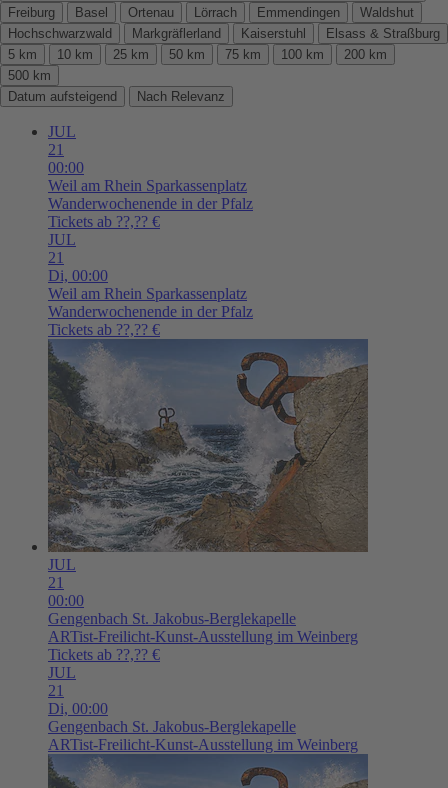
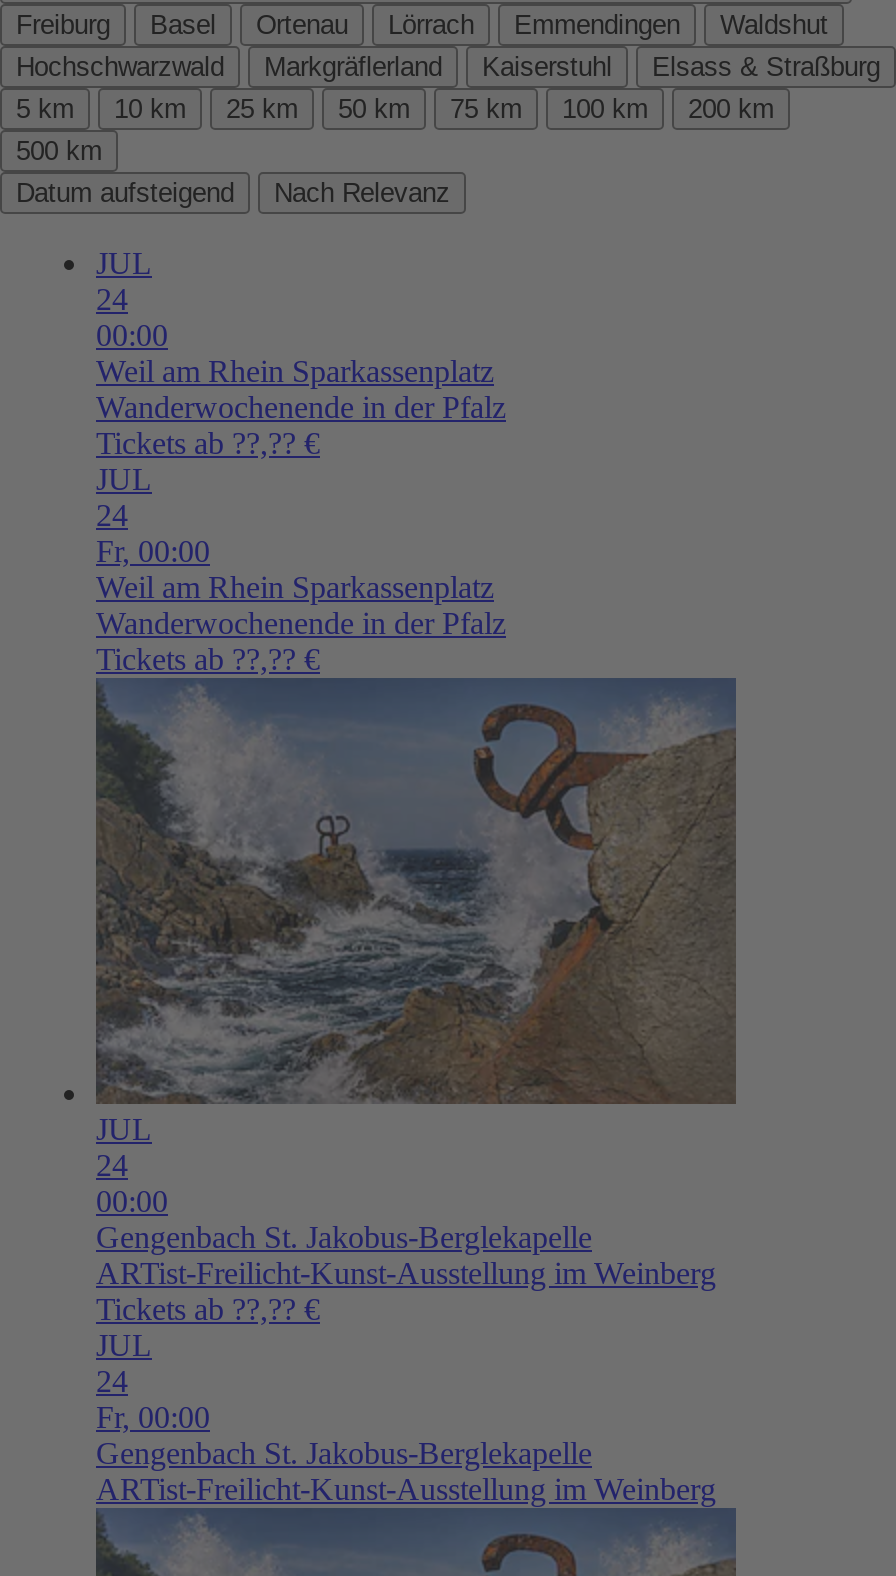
- 21
+ 24

- 21
- Di, 00:00
+ 24
+ Fr, 00:00

- 21
+ 24

- 21
- Di, 00:00
+ 24
+ Fr, 00:00
